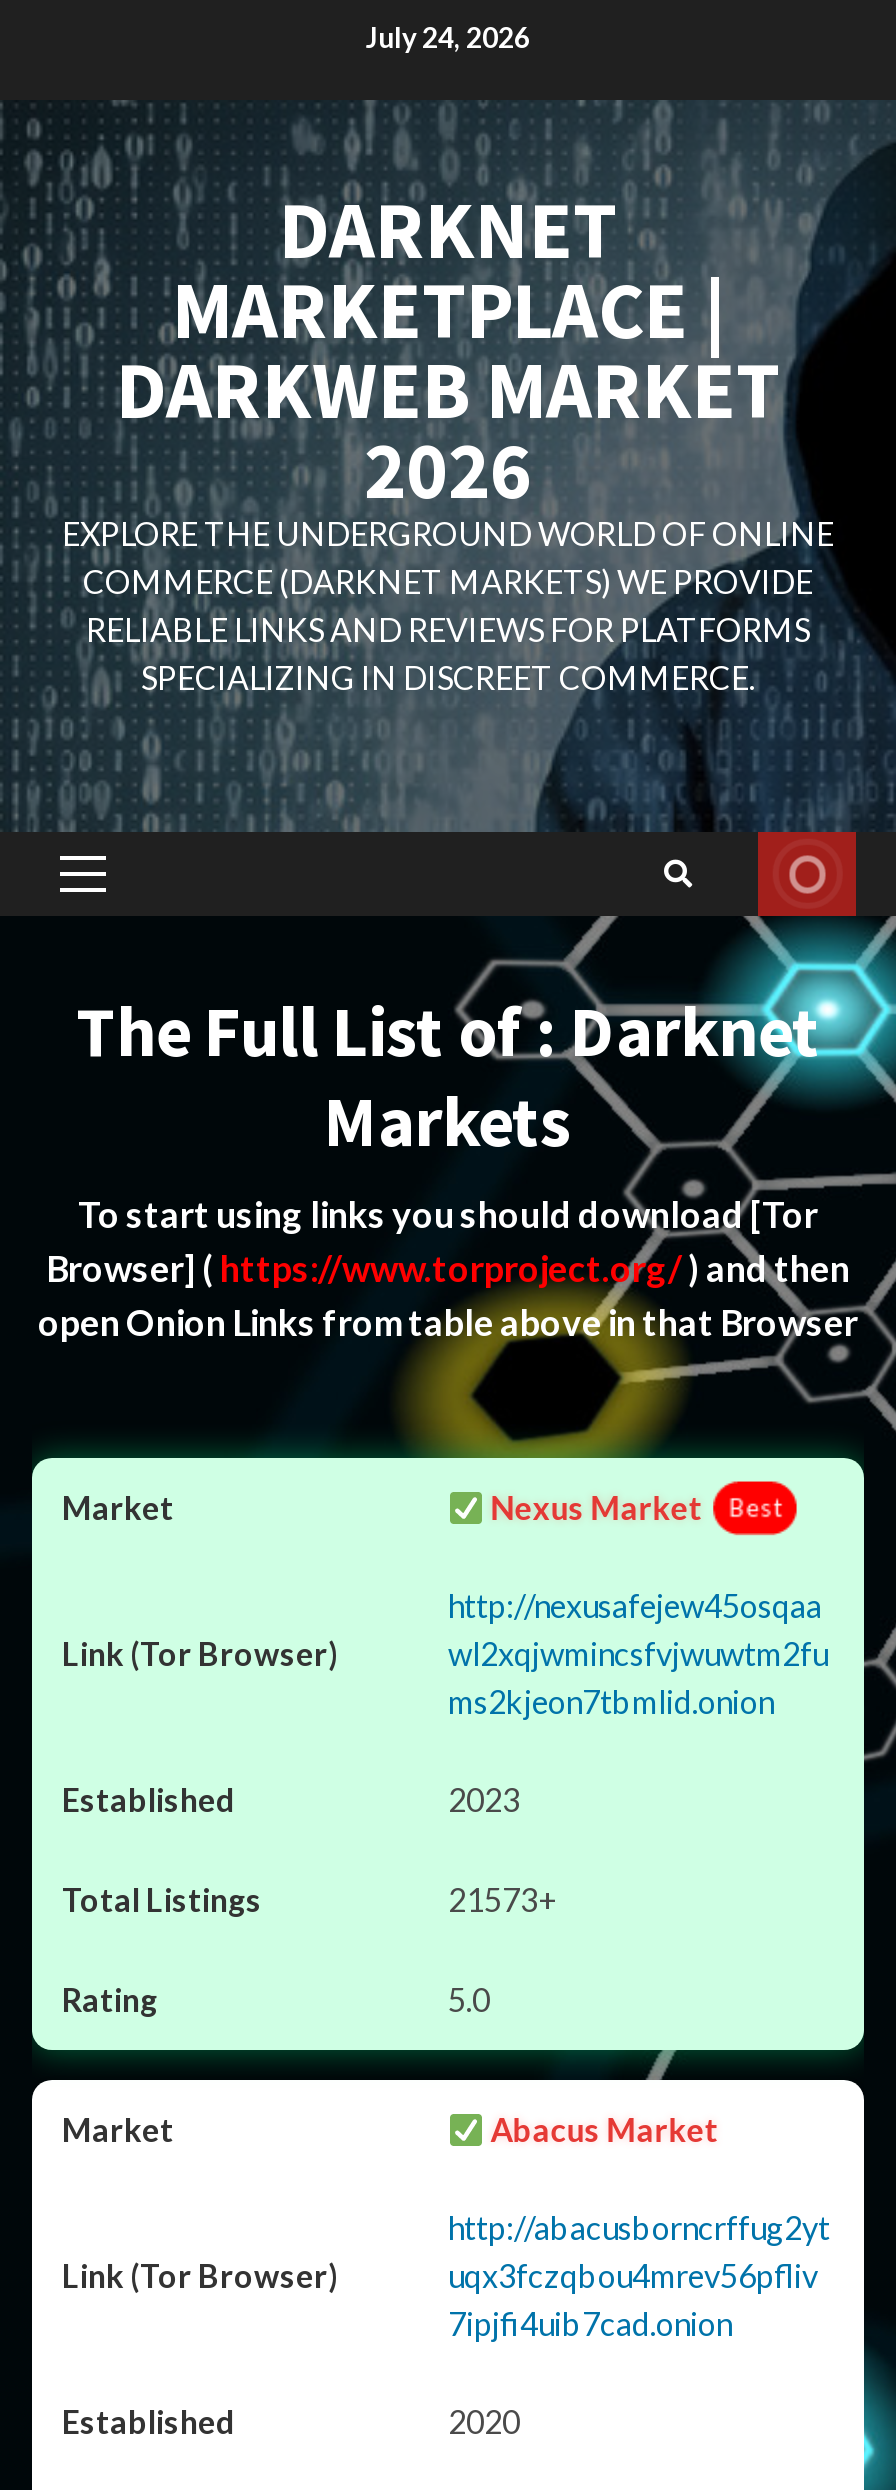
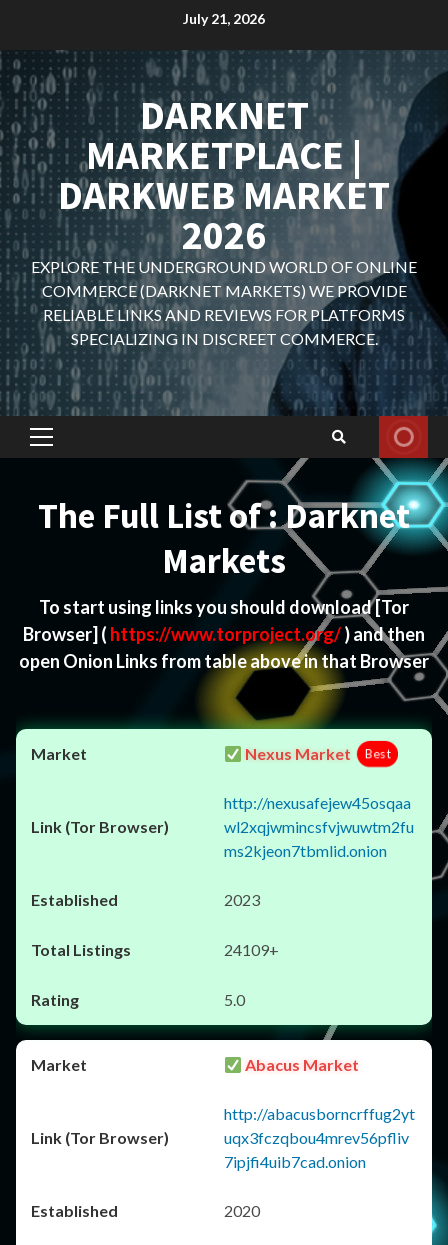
- July 24, 2026
+ July 21, 2026

- 21573+
+ 24109+
